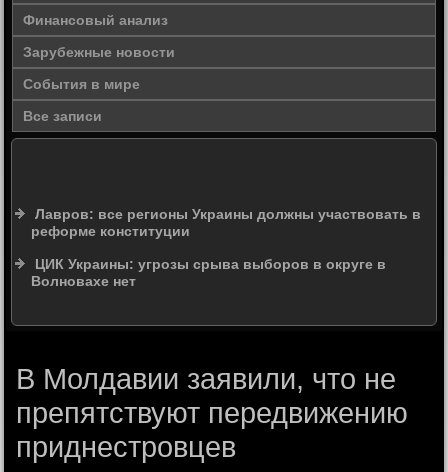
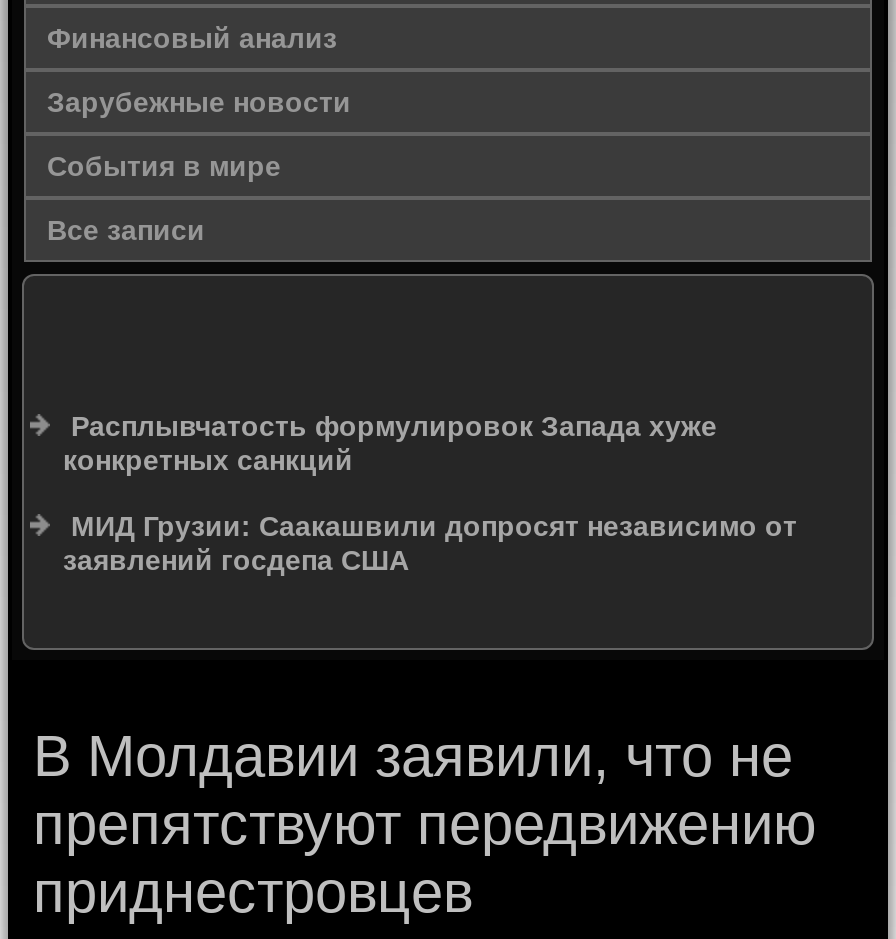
- Лавров: все регионы Украины должны участвовать в
- реформе конституции
+ Расплывчатость формулировок Запада хуже
+ конкретных санкций

- ЦИК Украины: угрозы срыва выборов в округе в
- Волновахе нет
+ МИД Грузии: Саакашвили допросят независимо от
+ заявлений госдепа США
